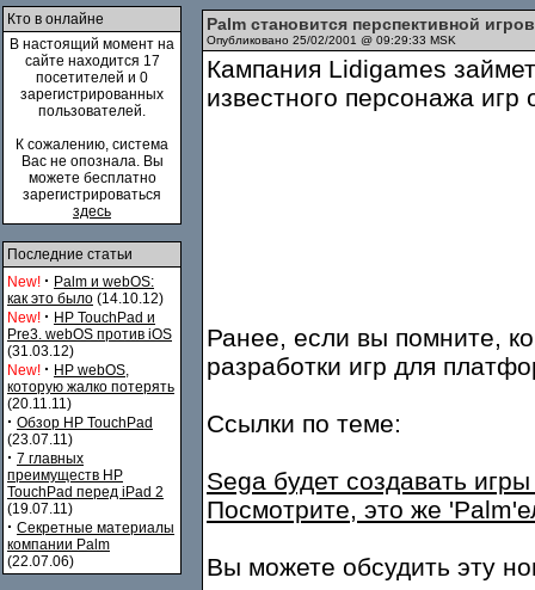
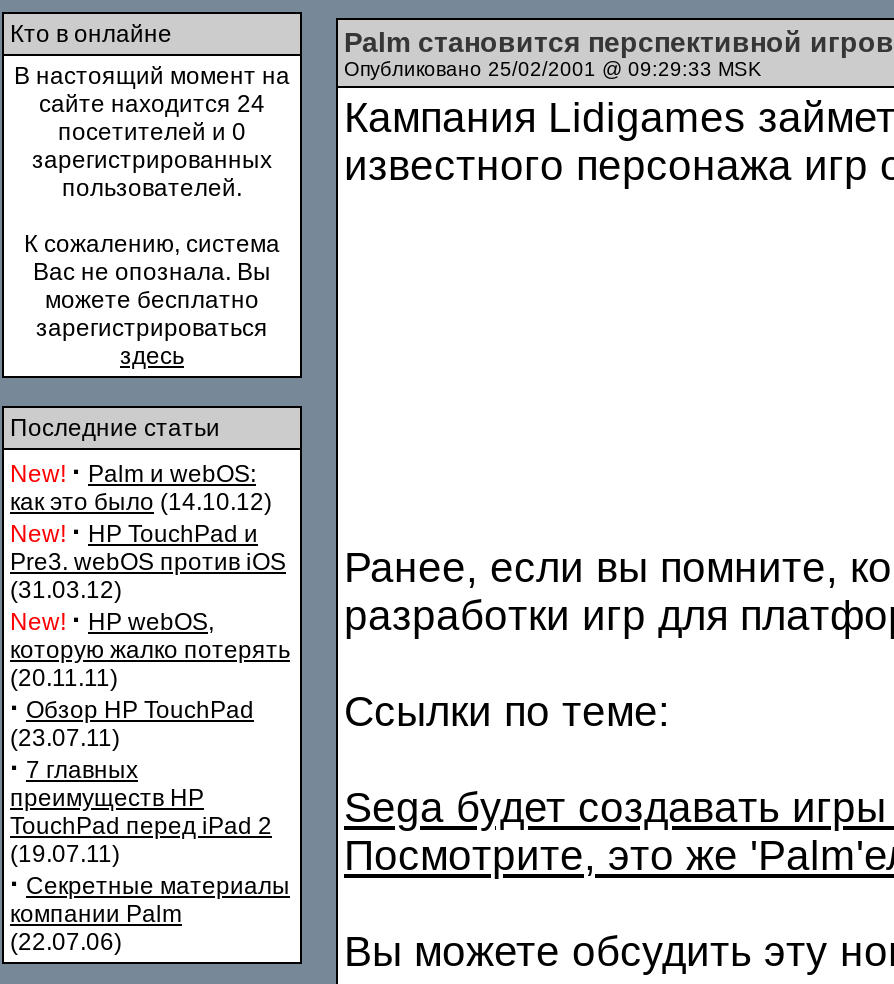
- сайте находится 17
+ сайте находится 24
